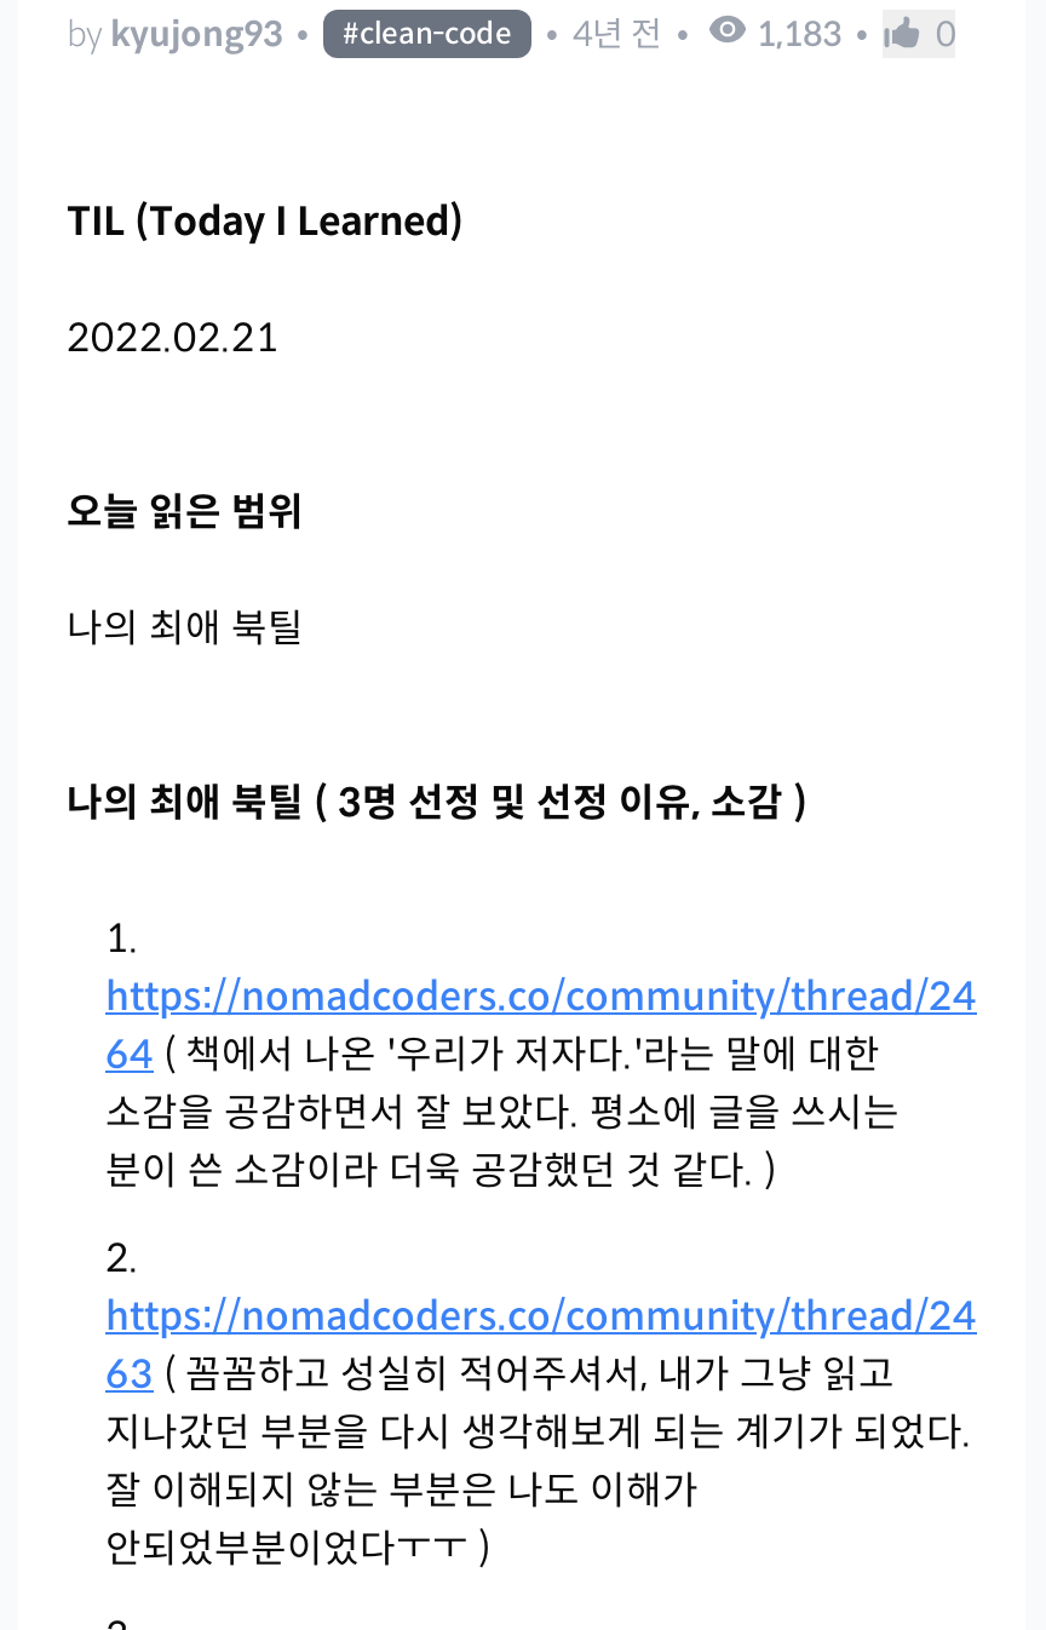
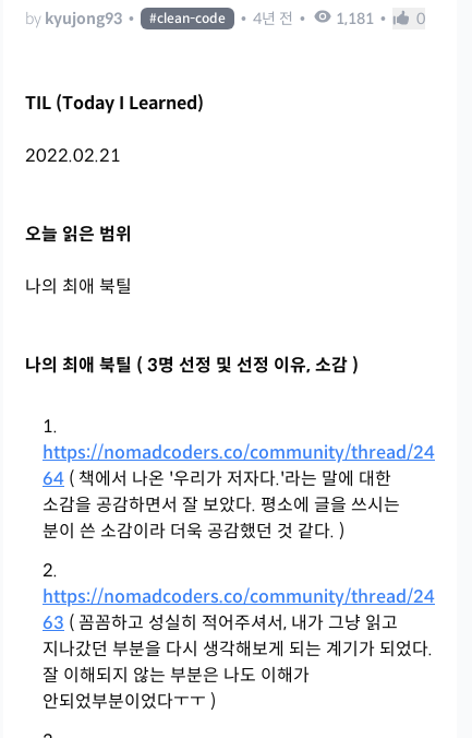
- by kyujong93 • #clean-code • 4년 전 • 1,183 • 0
+ by kyujong93 • #clean-code • 4년 전 • 1,181 • 0
